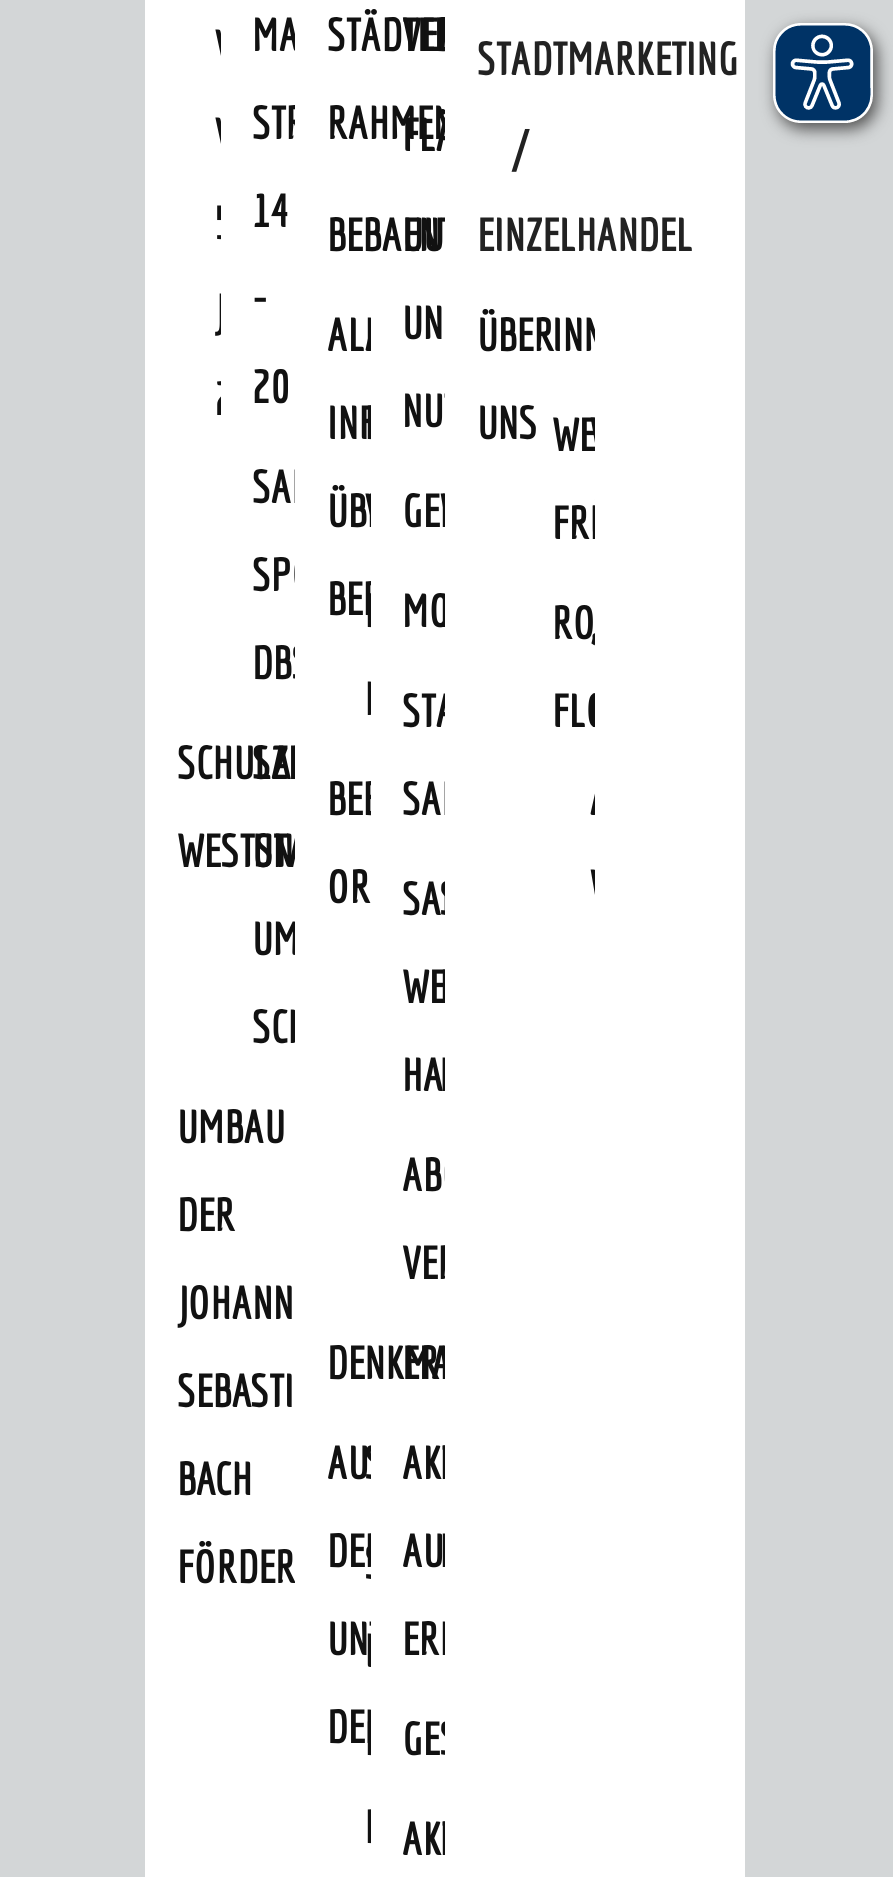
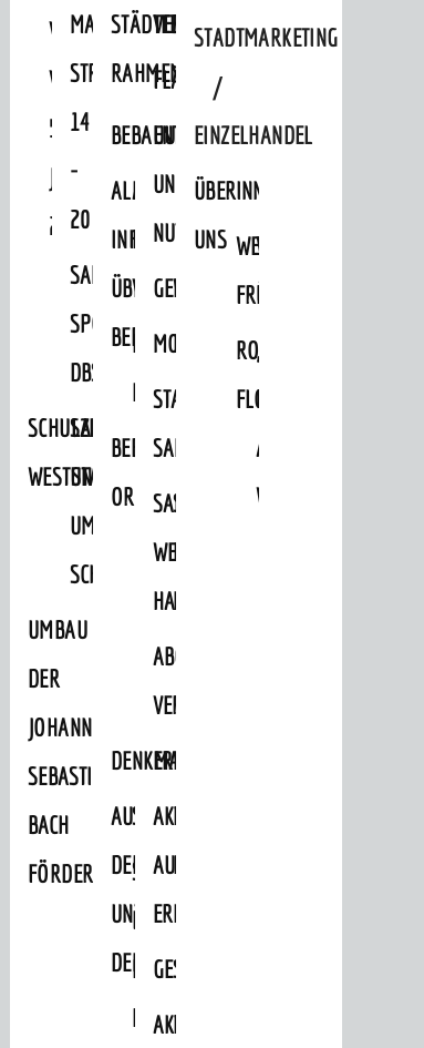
- [image]
